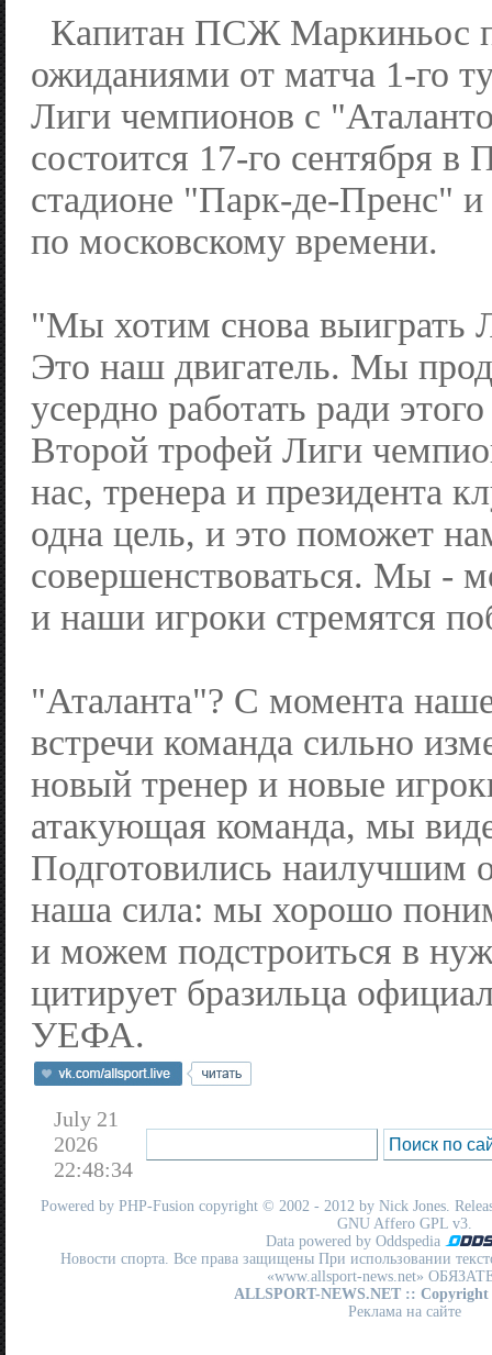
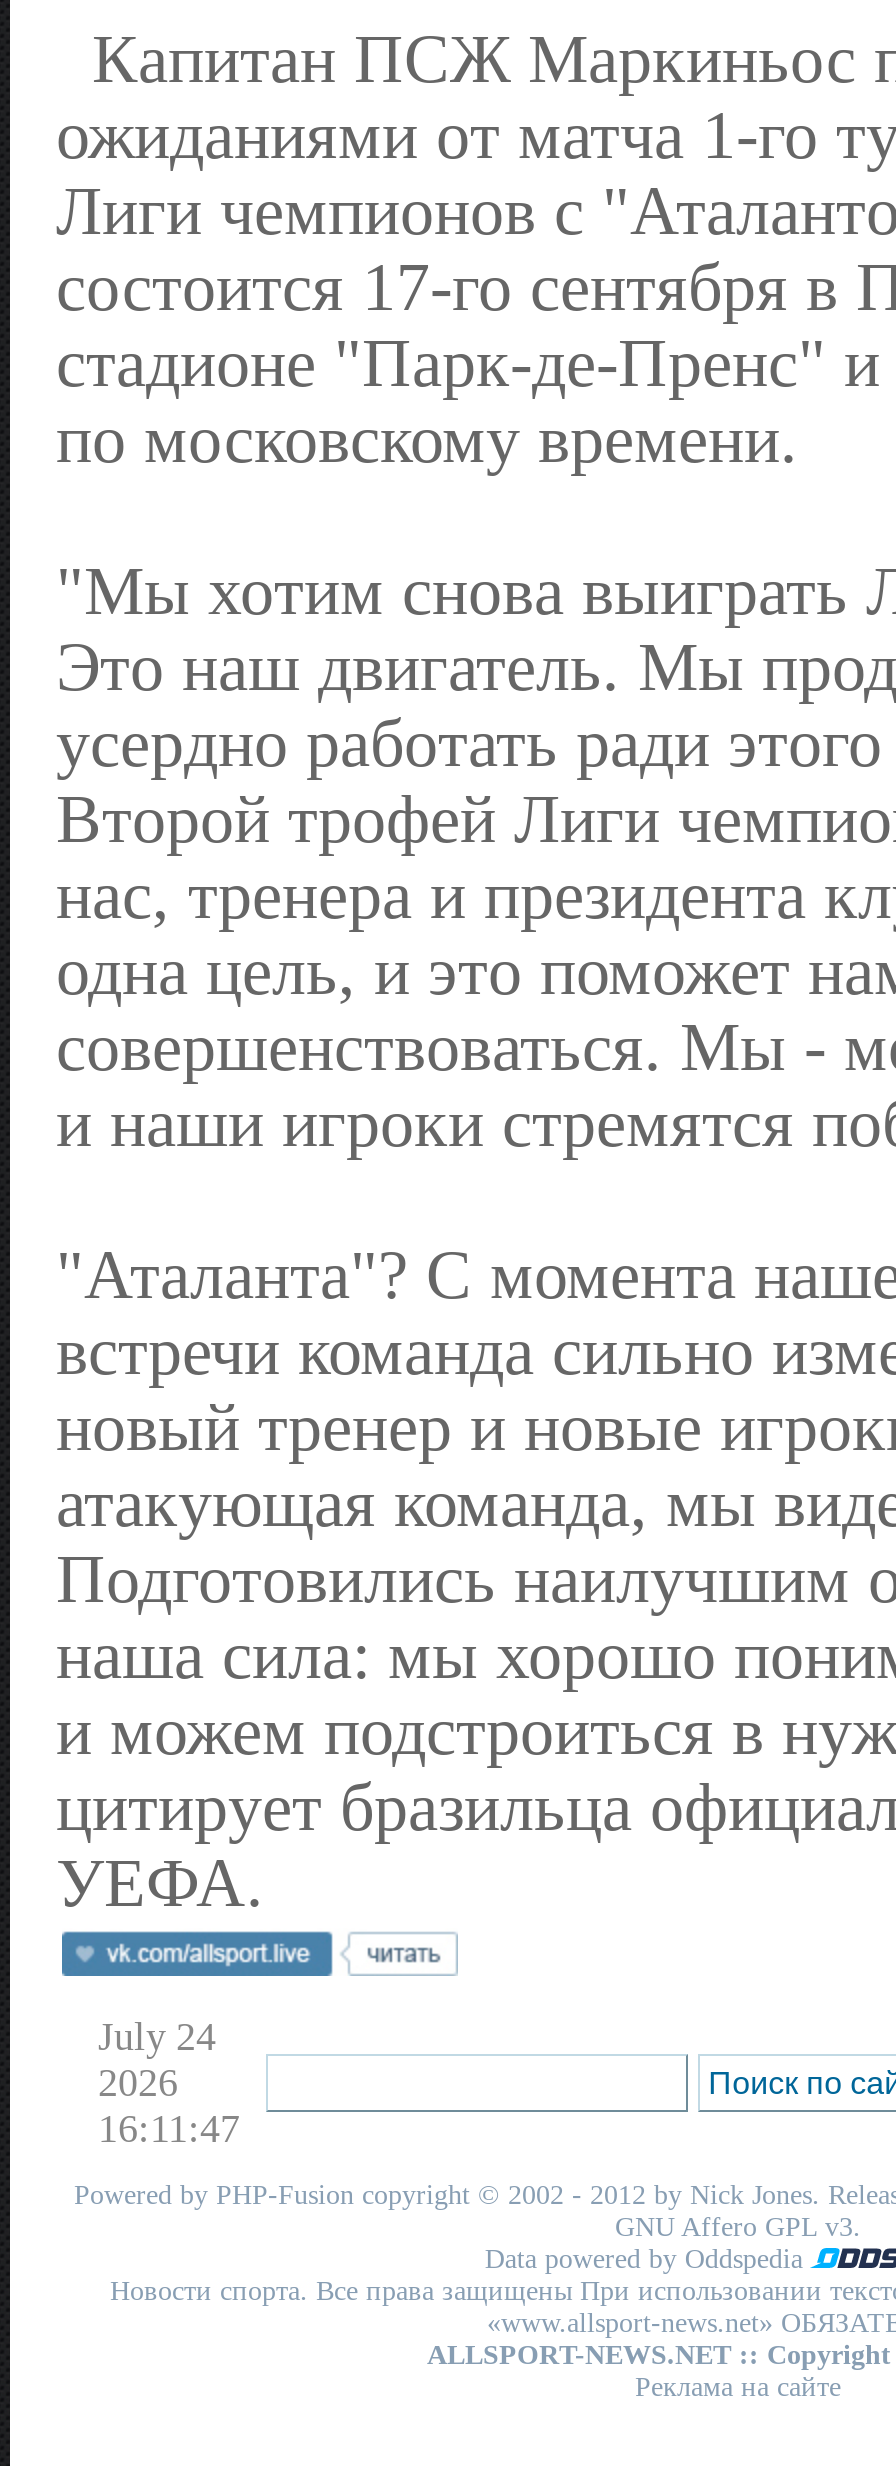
- July 21
+ July 24

- 22:48:34
+ 16:11:47
